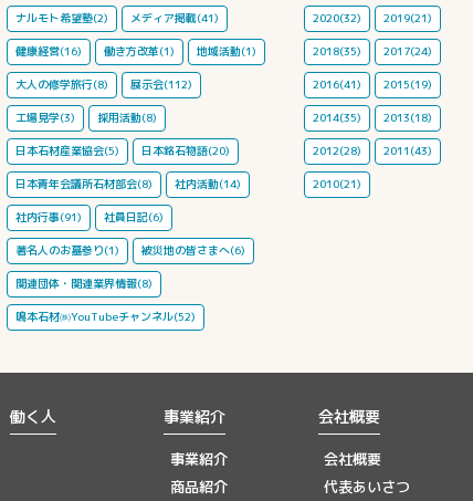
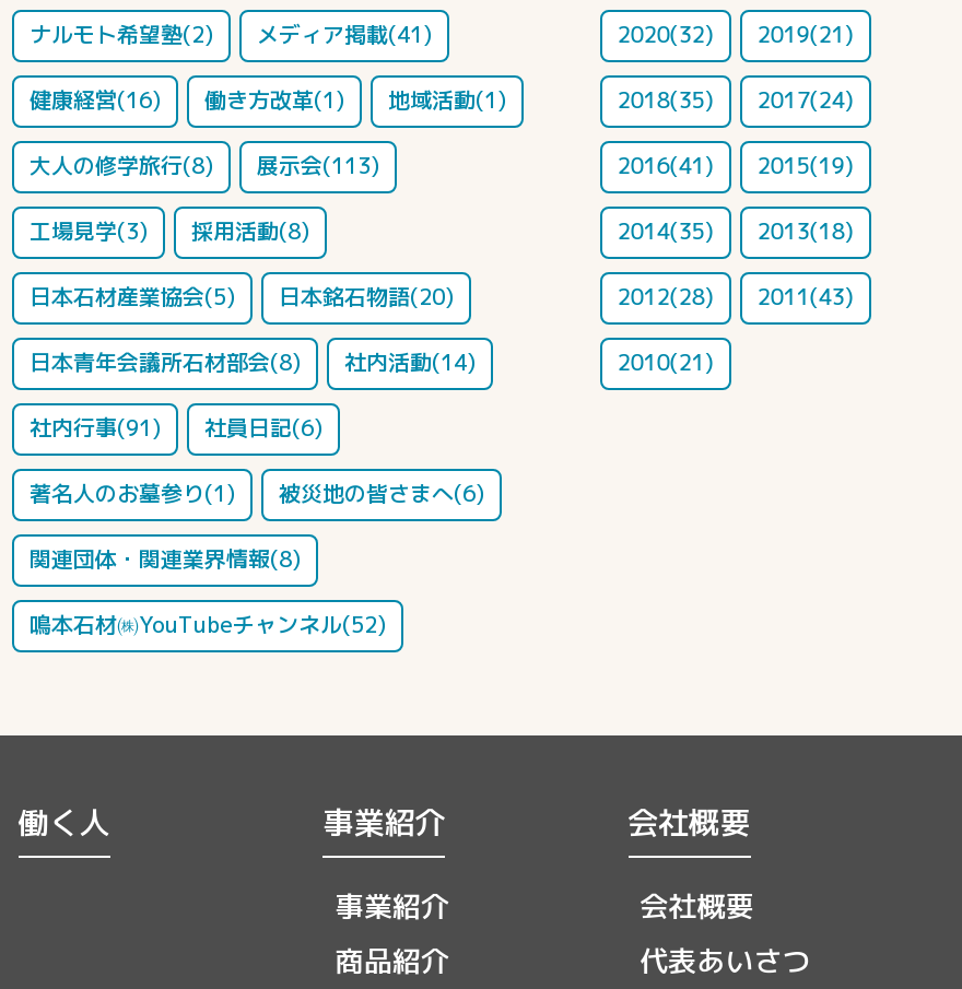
- 大人の修学旅行(8) 展示会(112)
+ 大人の修学旅行(8) 展示会(113)
